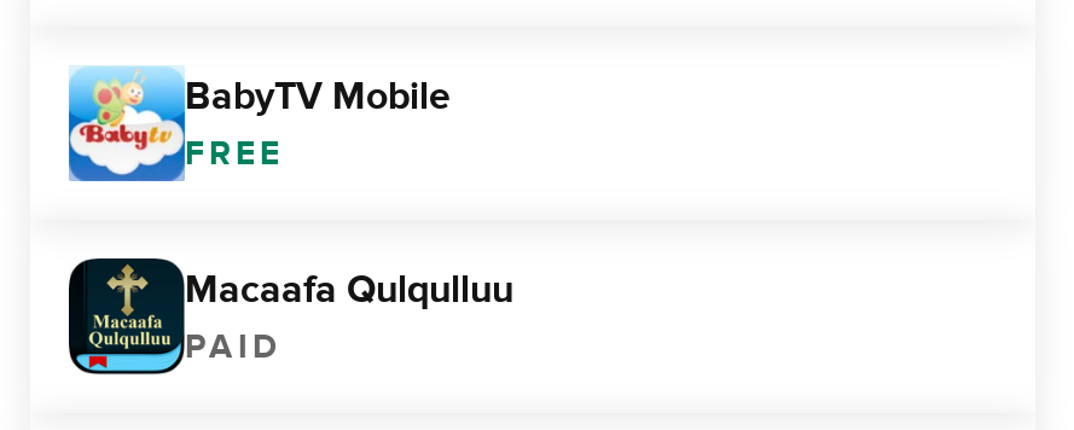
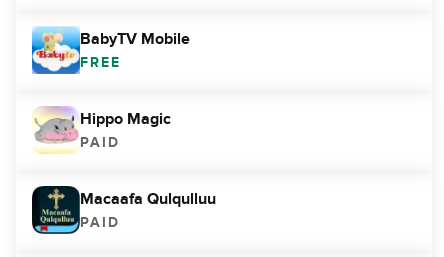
+ [image]
+ Hippo Magic
+ PAID
